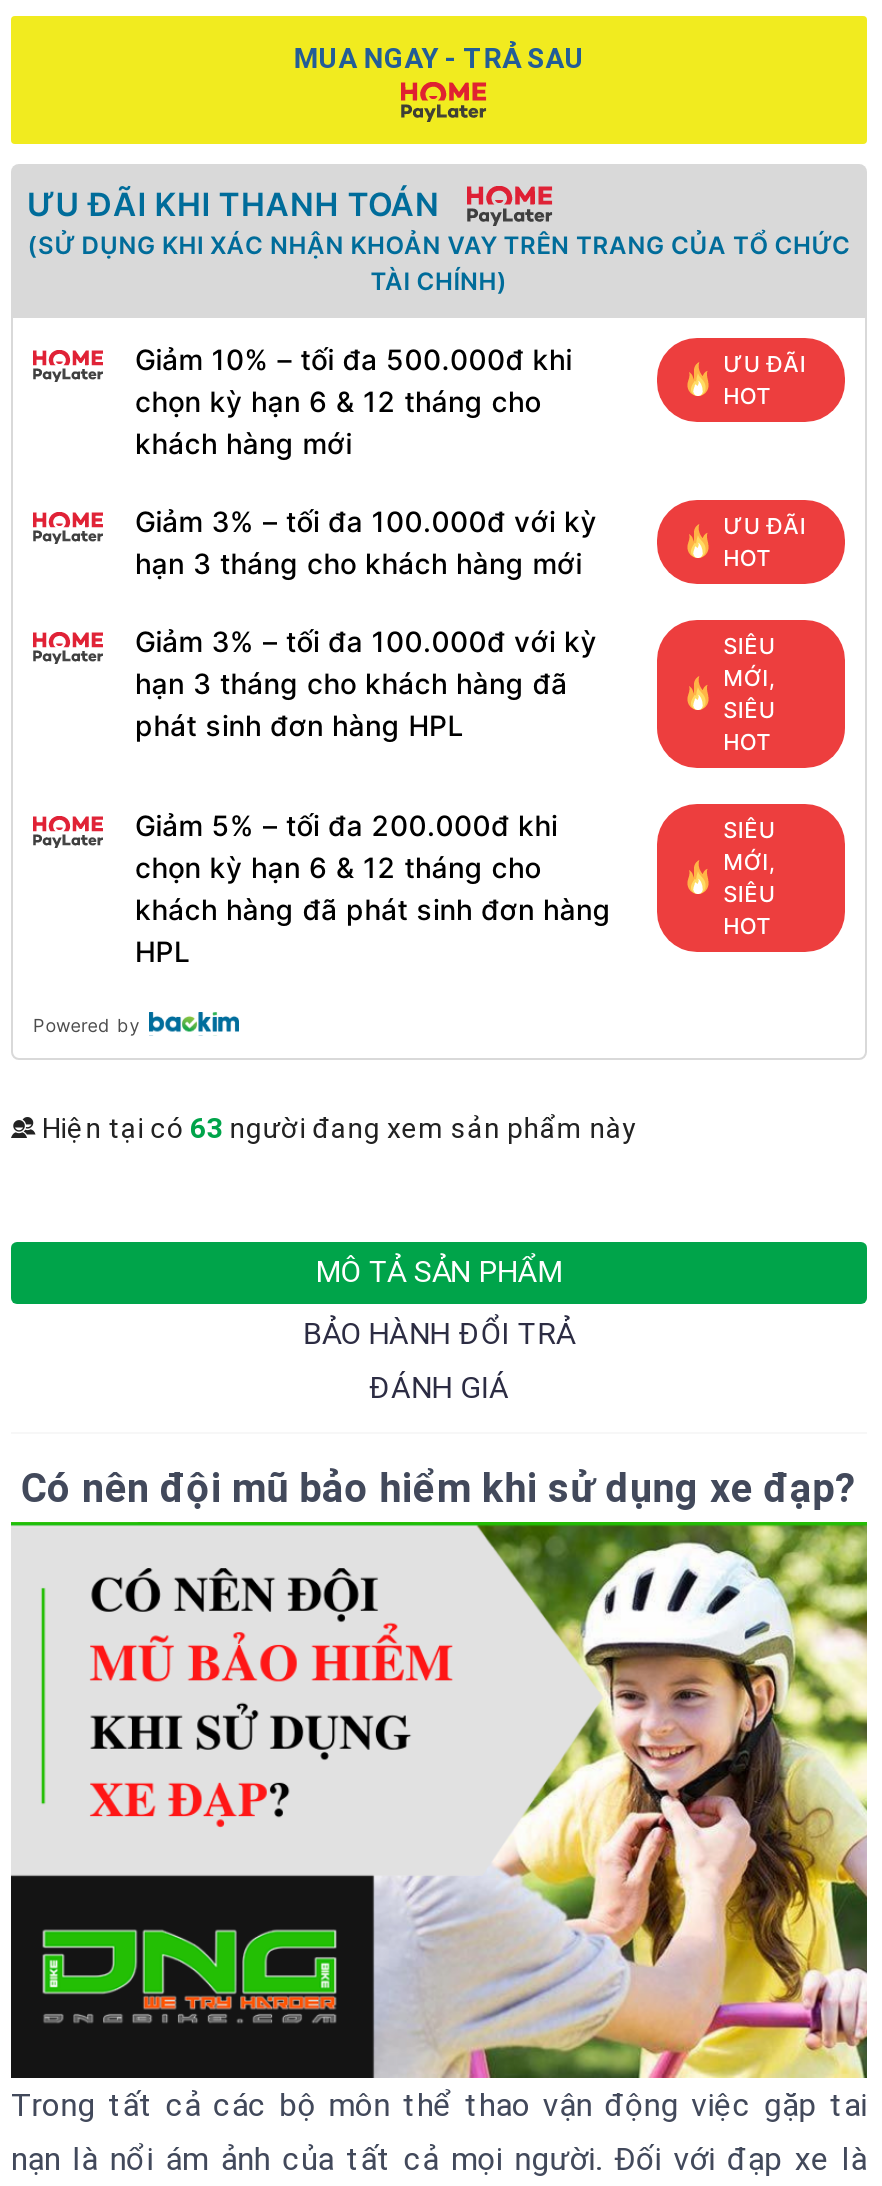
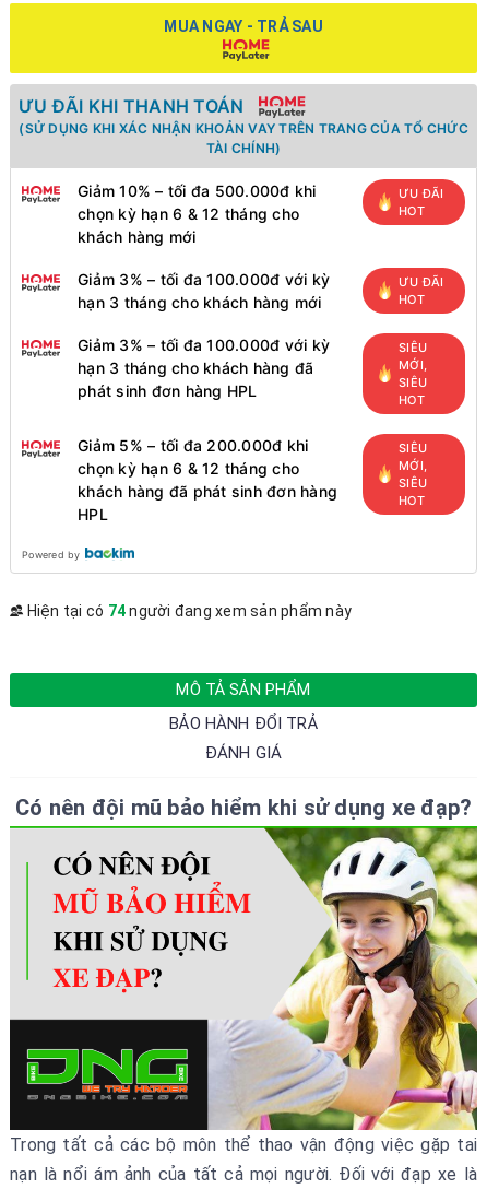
- Hiện tại có 63 người đang xem sản phẩm này
+ Hiện tại có 74 người đang xem sản phẩm này
